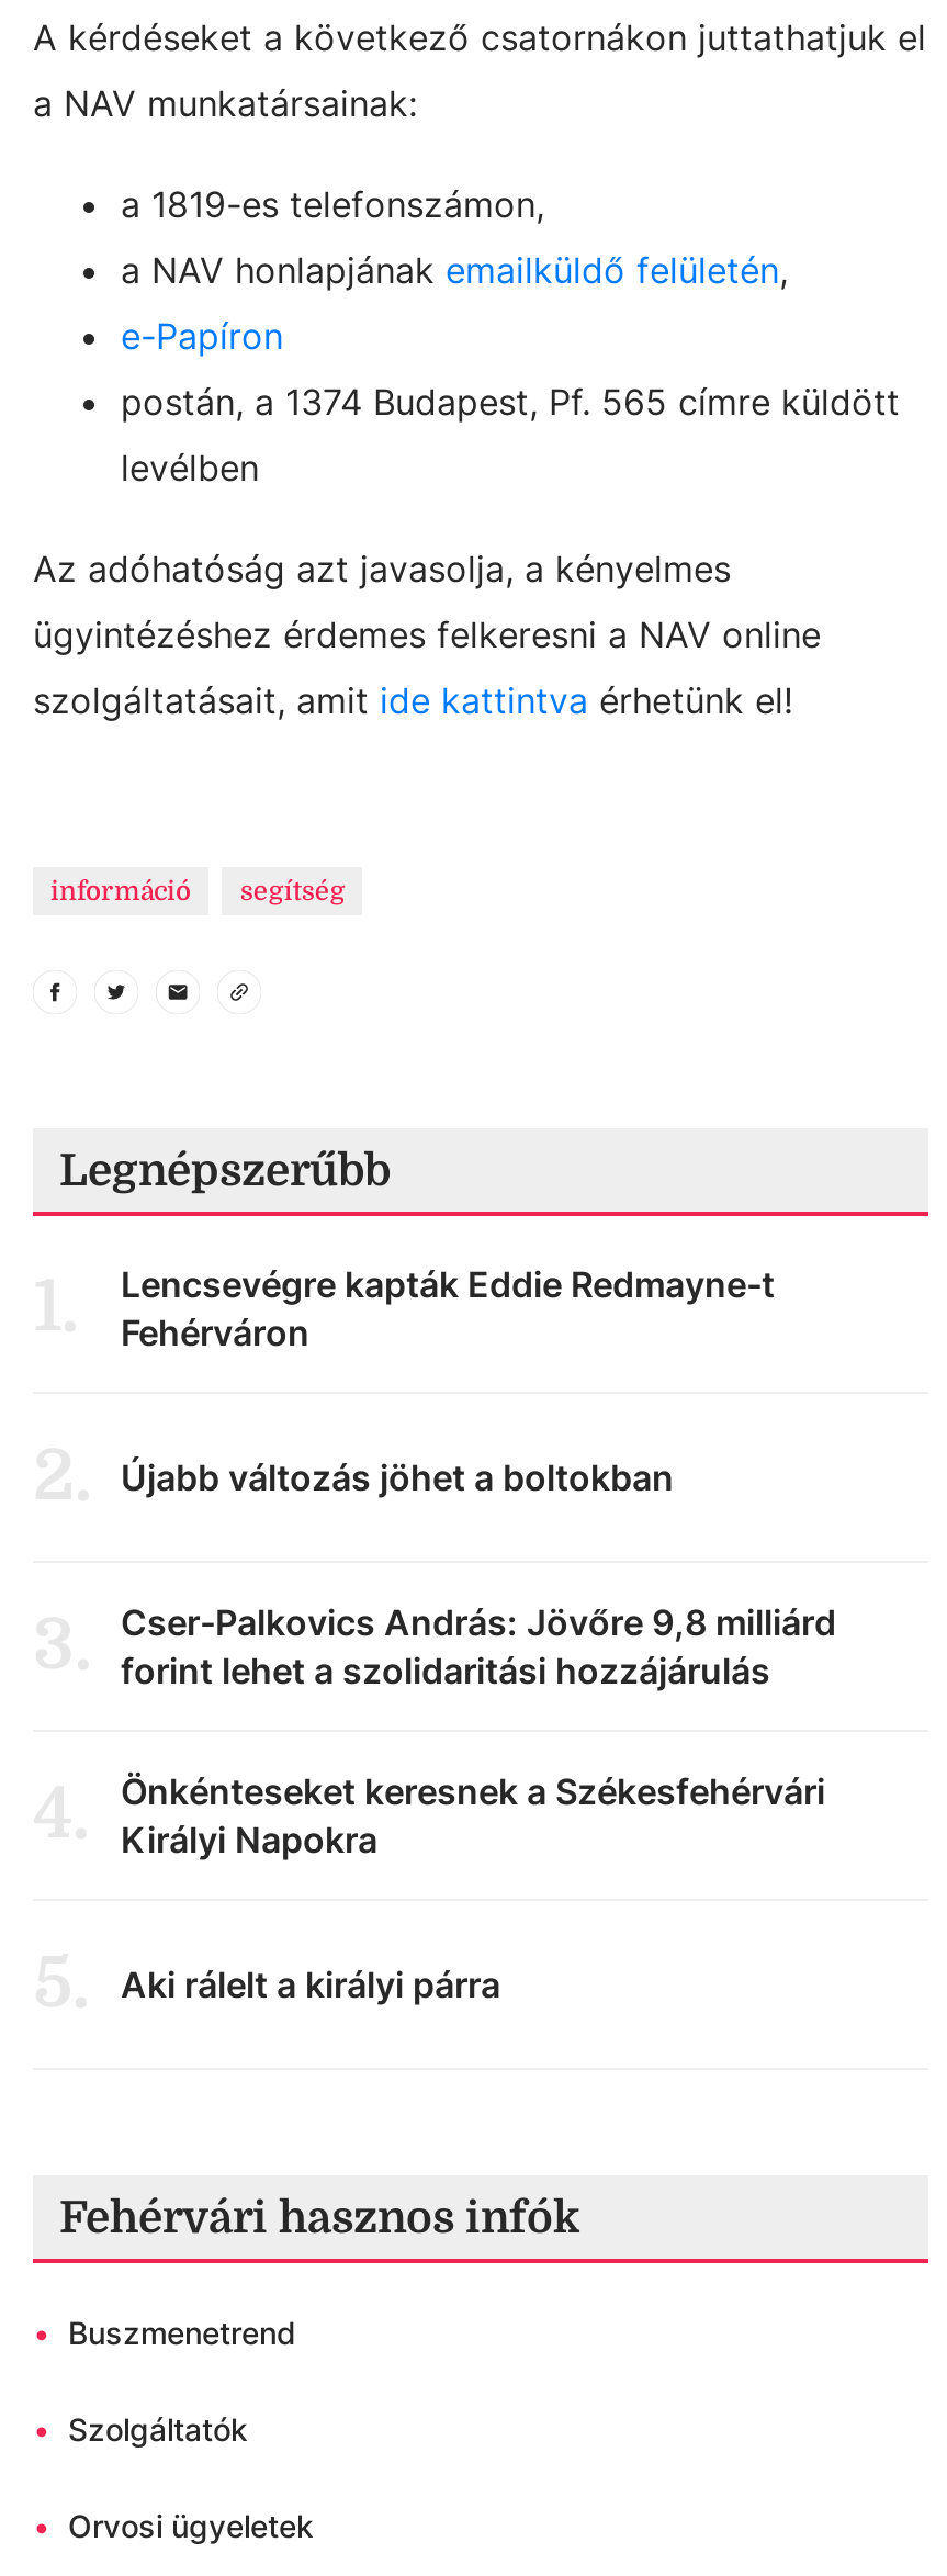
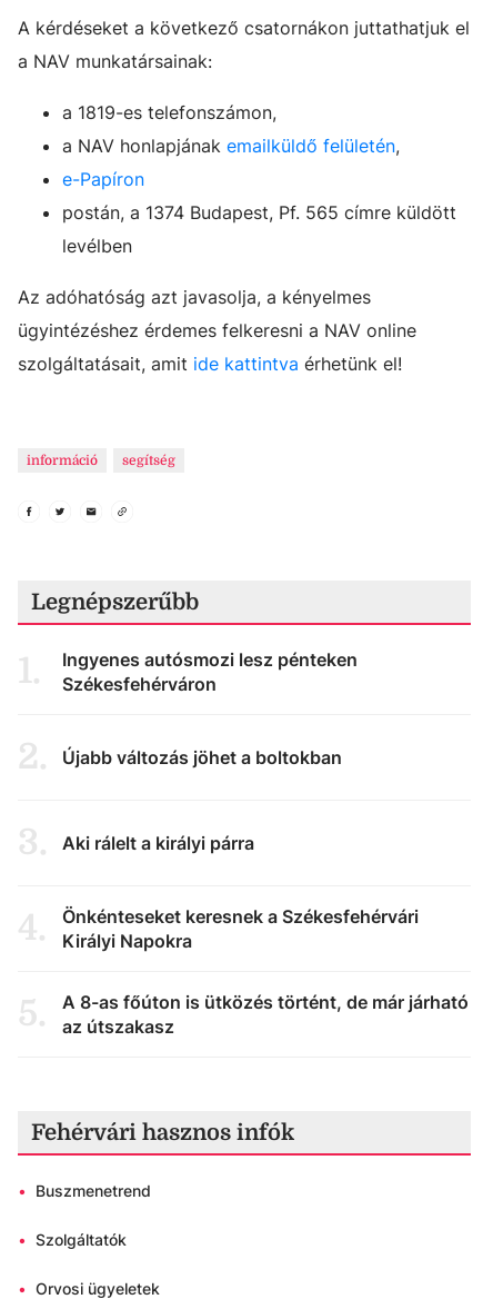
- Lencsevégre kapták Eddie Redmayne-t
- Fehérváron
+ Ingyenes autósmozi lesz pénteken
+ Székesfehérváron

- Cser-Palkovics András: Jövőre 9,8 milliárd
- forint lehet a szolidaritási hozzájárulás

+ A 8-as főúton is ütközés történt, de már járható
+ az útszakasz

moved up: Aki rálelt a királyi párra
